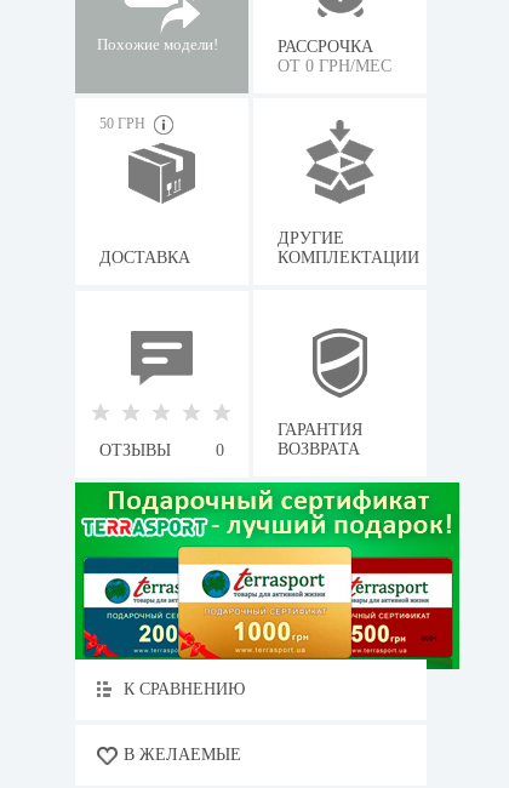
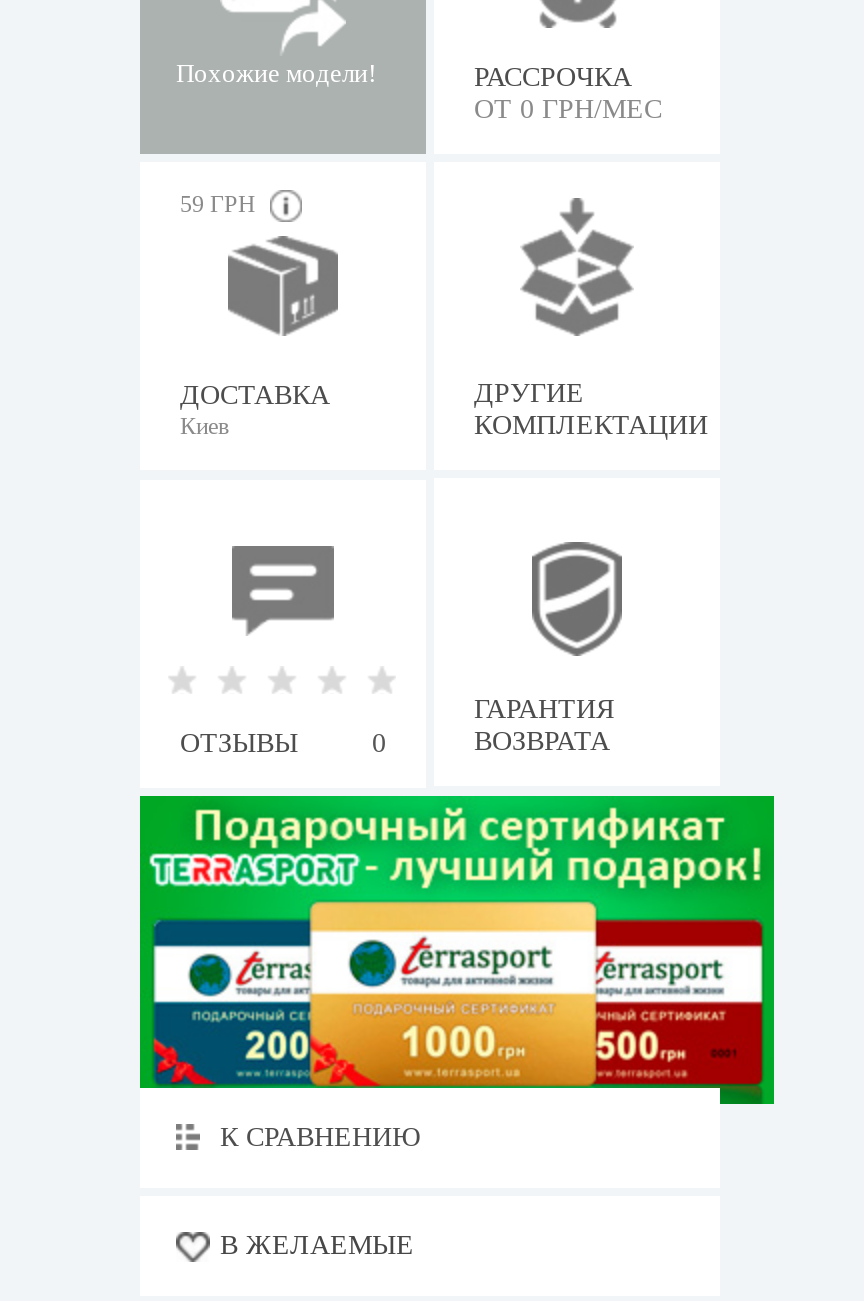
- 50 ГРН
+ 59 ГРН

+ Киев
